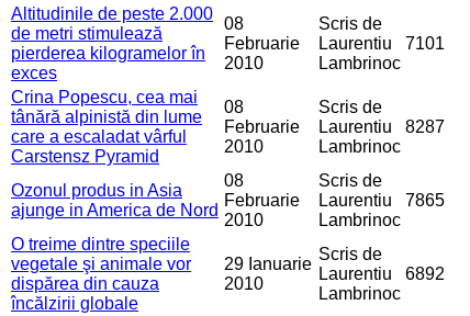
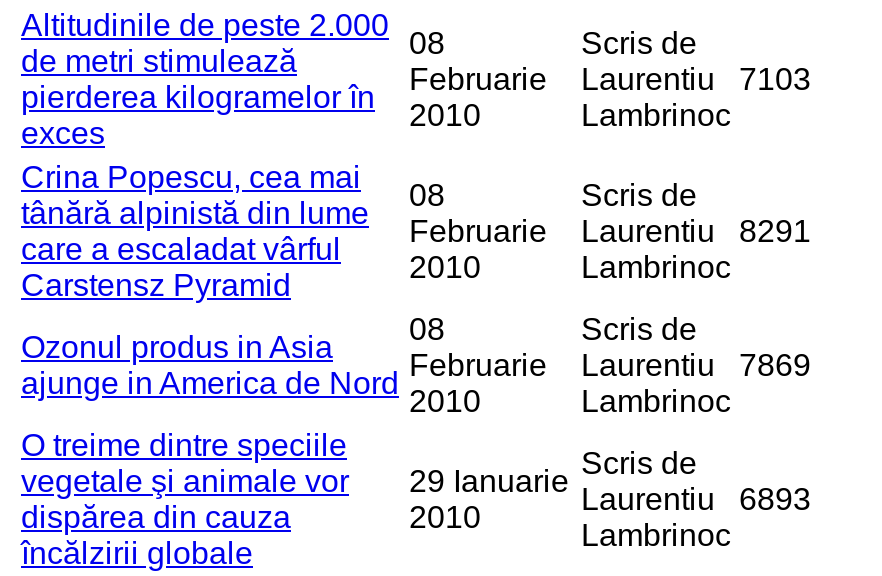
- Februarie Laurentiu 7101
+ Februarie Laurentiu 7103

- Februarie Laurentiu 8287
+ Februarie Laurentiu 8291

- Februarie Laurentiu 7865
+ Februarie Laurentiu 7869

- Laurentiu 6892
+ Laurentiu 6893
